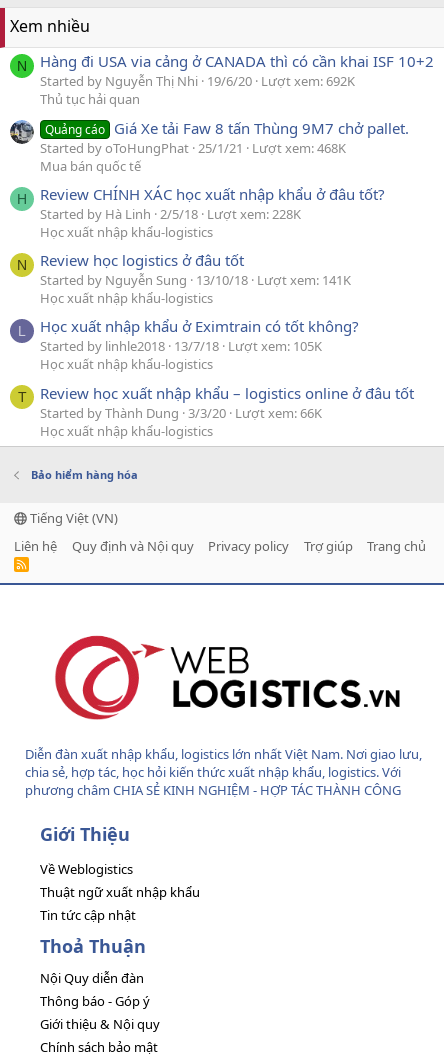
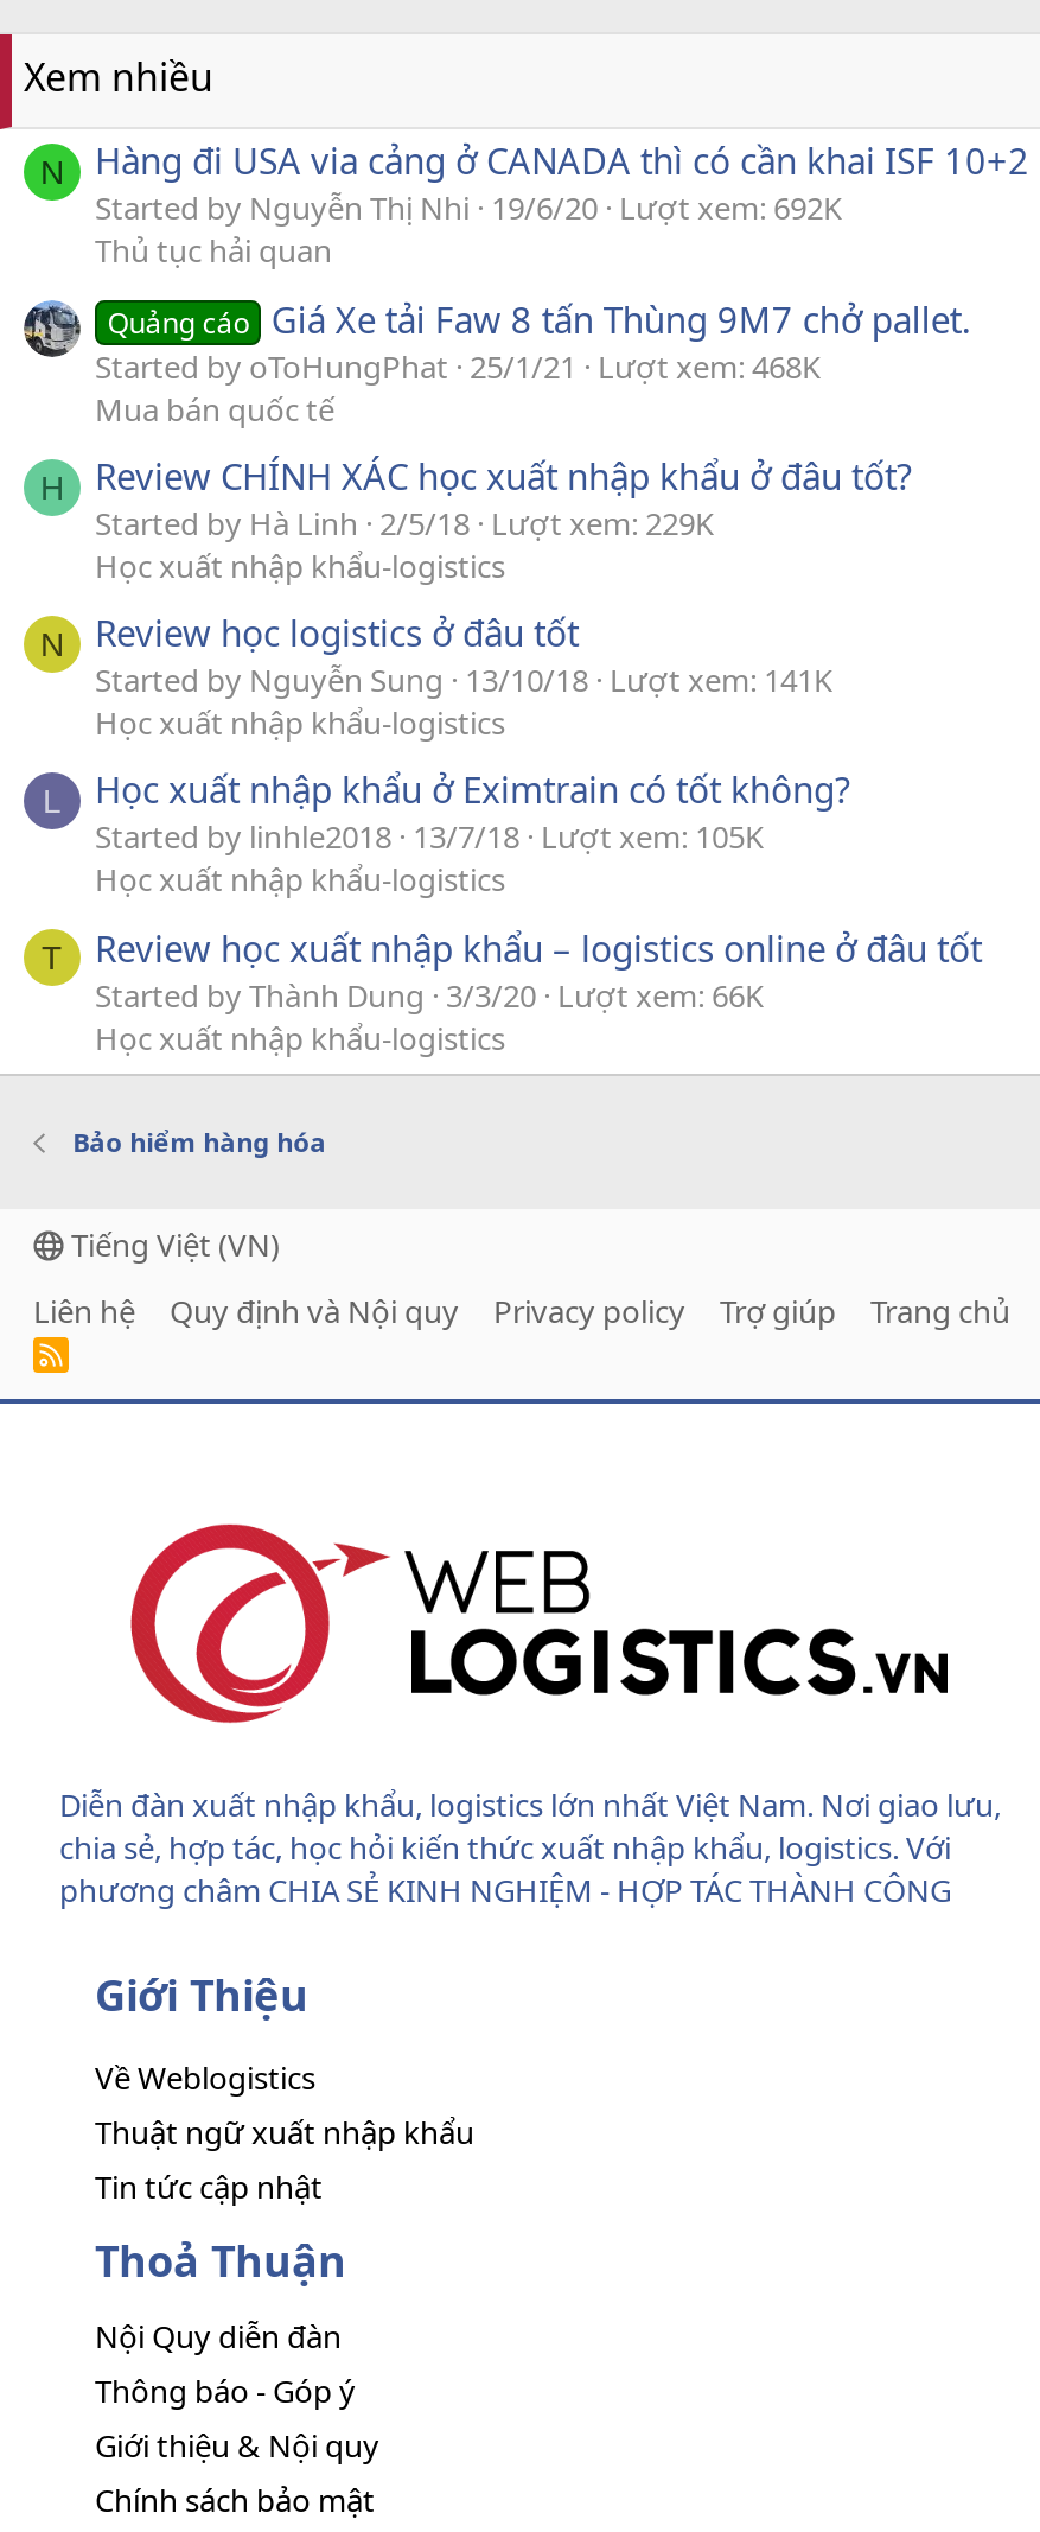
- Started by Hà Linh 2/5/18 Lượt xem: 228K
+ Started by Hà Linh 2/5/18 Lượt xem: 229K
